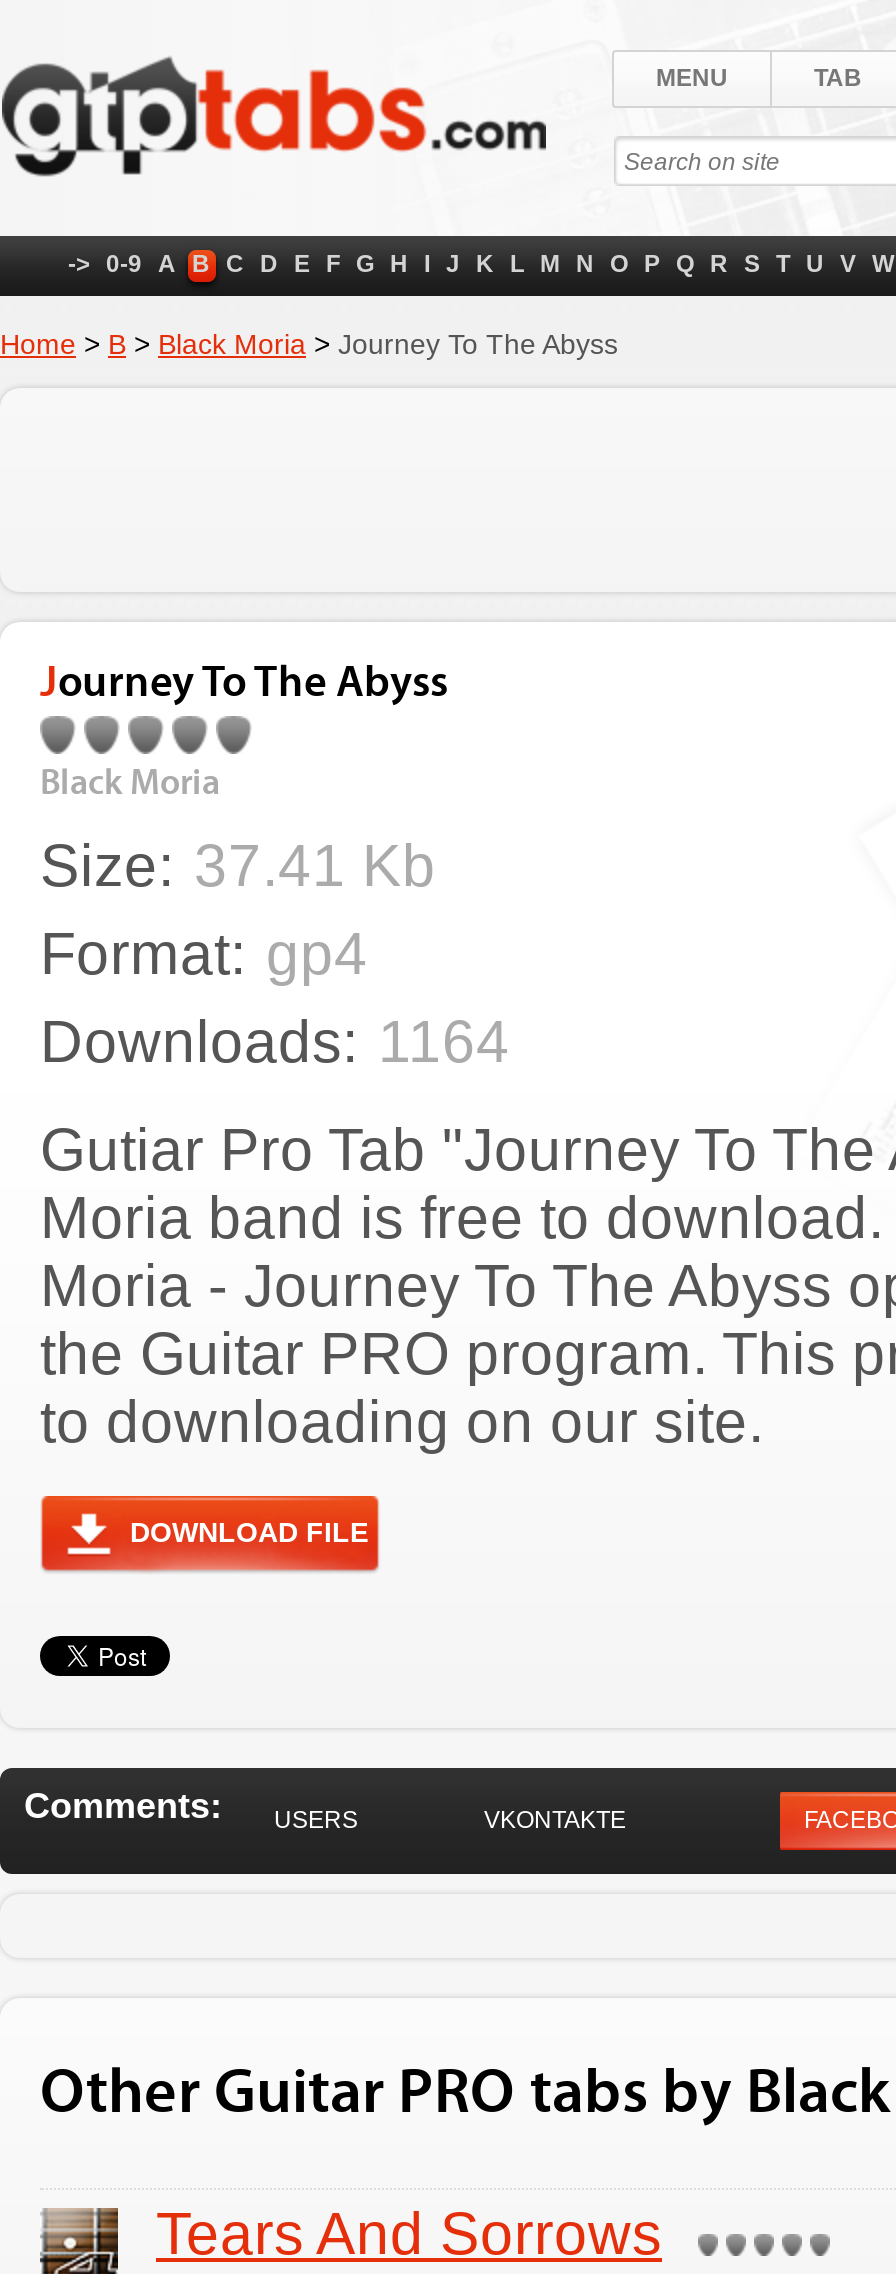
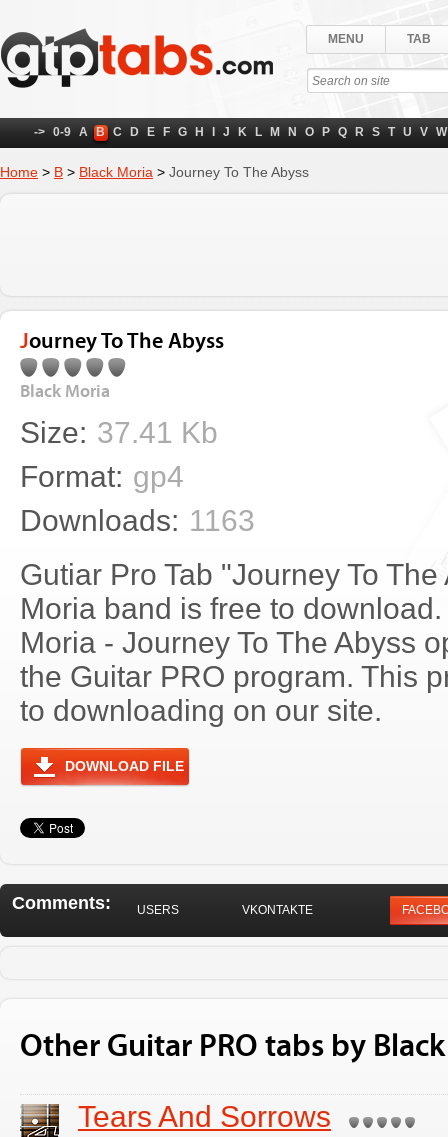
- Downloads: 1164
+ Downloads: 1163
